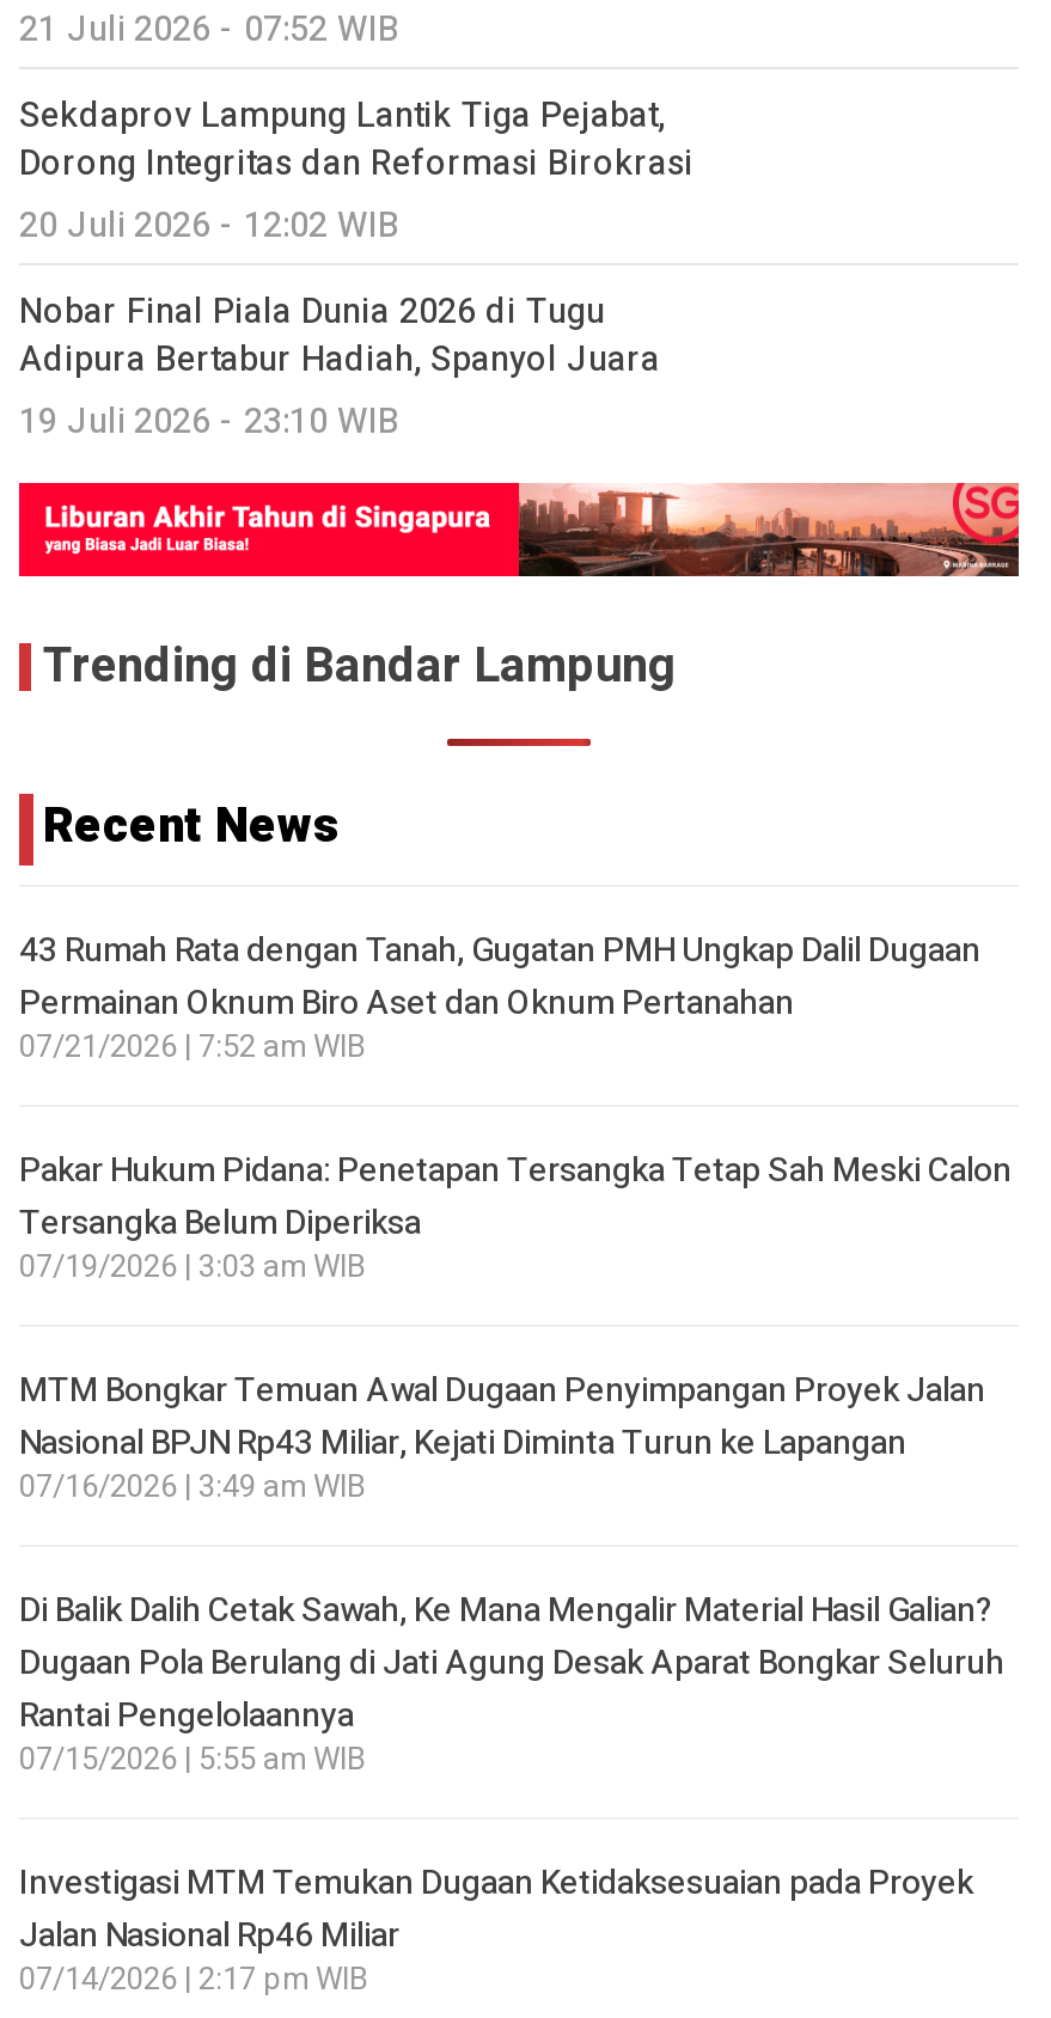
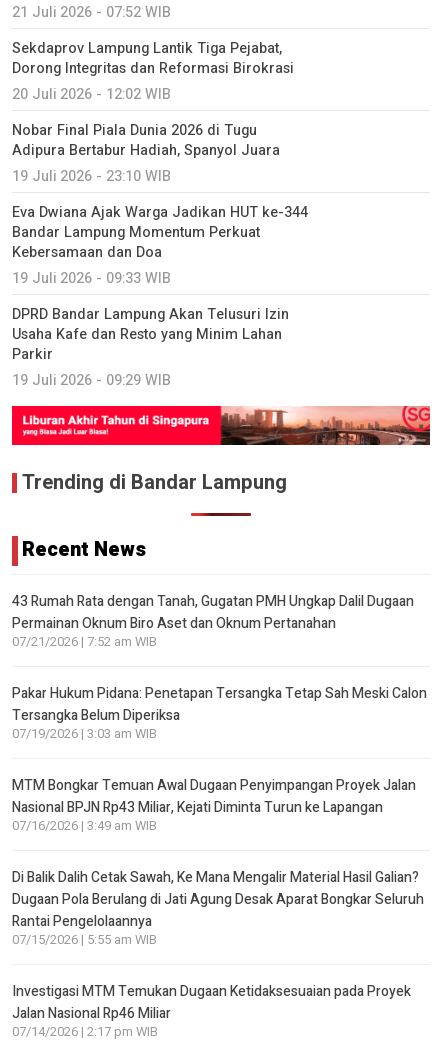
+ Eva Dwiana Ajak Warga Jadikan HUT ke-344
+ Bandar Lampung Momentum Perkuat
+ Kebersamaan dan Doa
+ 19 Juli 2026 - 09:33 WIB
+ DPRD Bandar Lampung Akan Telusuri Izin
+ Usaha Kafe dan Resto yang Minim Lahan
+ Parkir
+ 19 Juli 2026 - 09:29 WIB
